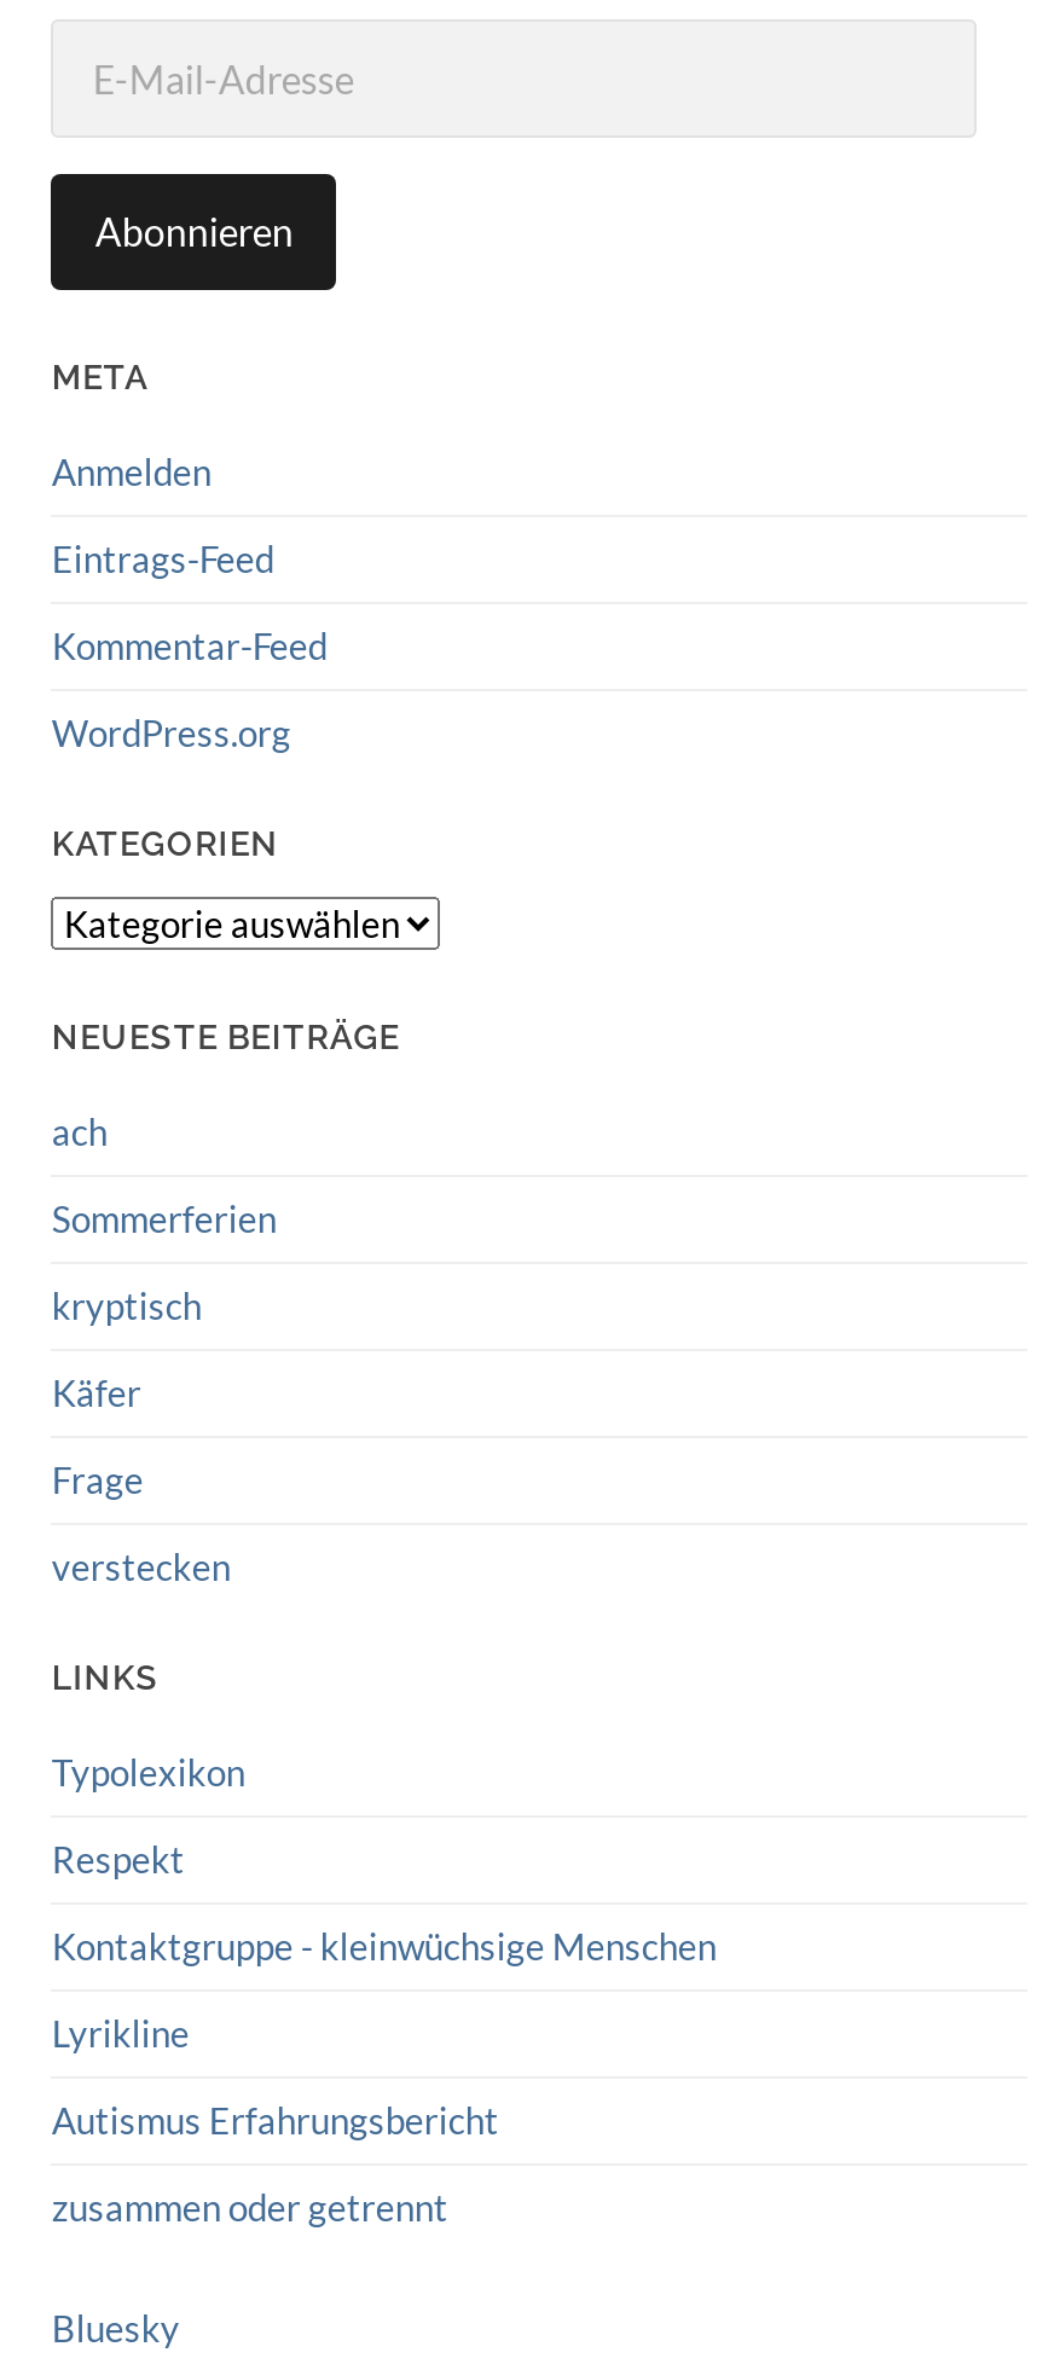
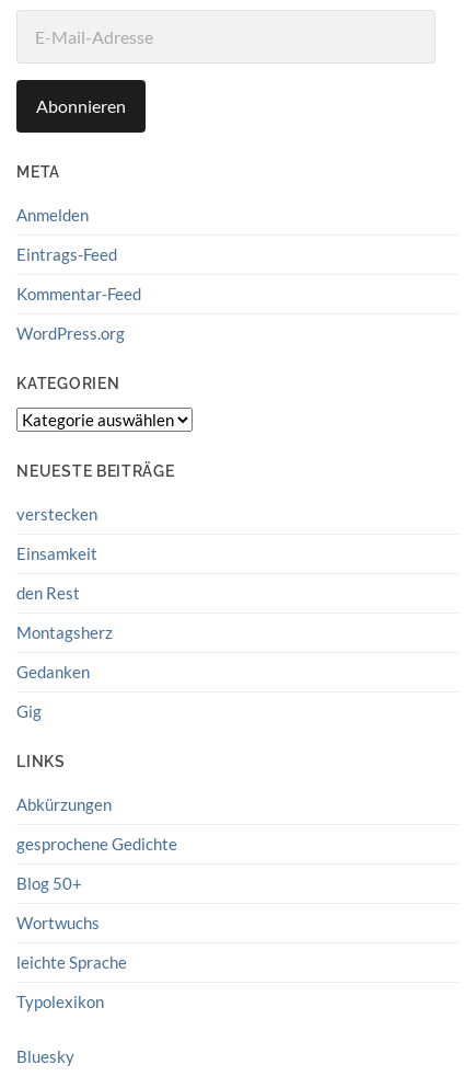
- ach
- Sommerferien
- kryptisch
- Käfer
- Frage

moved up: verstecken

+ Einsamkeit
+ den Rest
+ Montagsherz
+ Gedanken
+ Gig

+ Abkürzungen
+ gesprochene Gedichte
+ Blog 50+
+ Wortwuchs
+ leichte Sprache

moved down: Typolexikon

- Respekt
- Kontaktgruppe - kleinwüchsige Menschen
- Lyrikline
- Autismus Erfahrungsbericht
- zusammen oder getrennt
